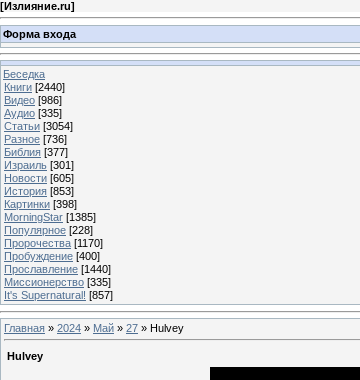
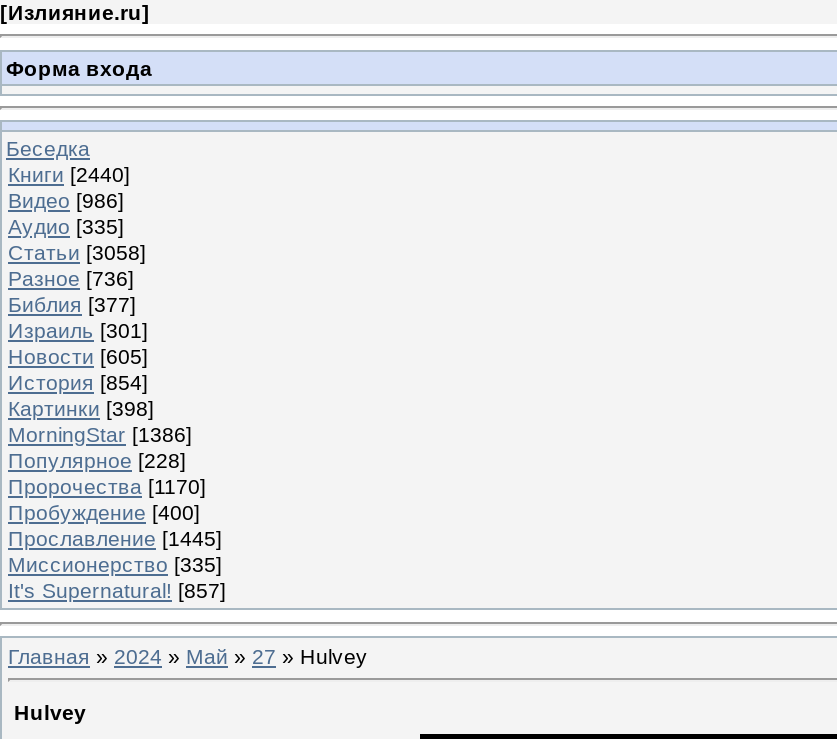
- Статьи [3054]
+ Статьи [3058]

- История [853]
+ История [854]

- MorningStar [1385]
+ MorningStar [1386]

- Прославление [1440]
+ Прославление [1445]
